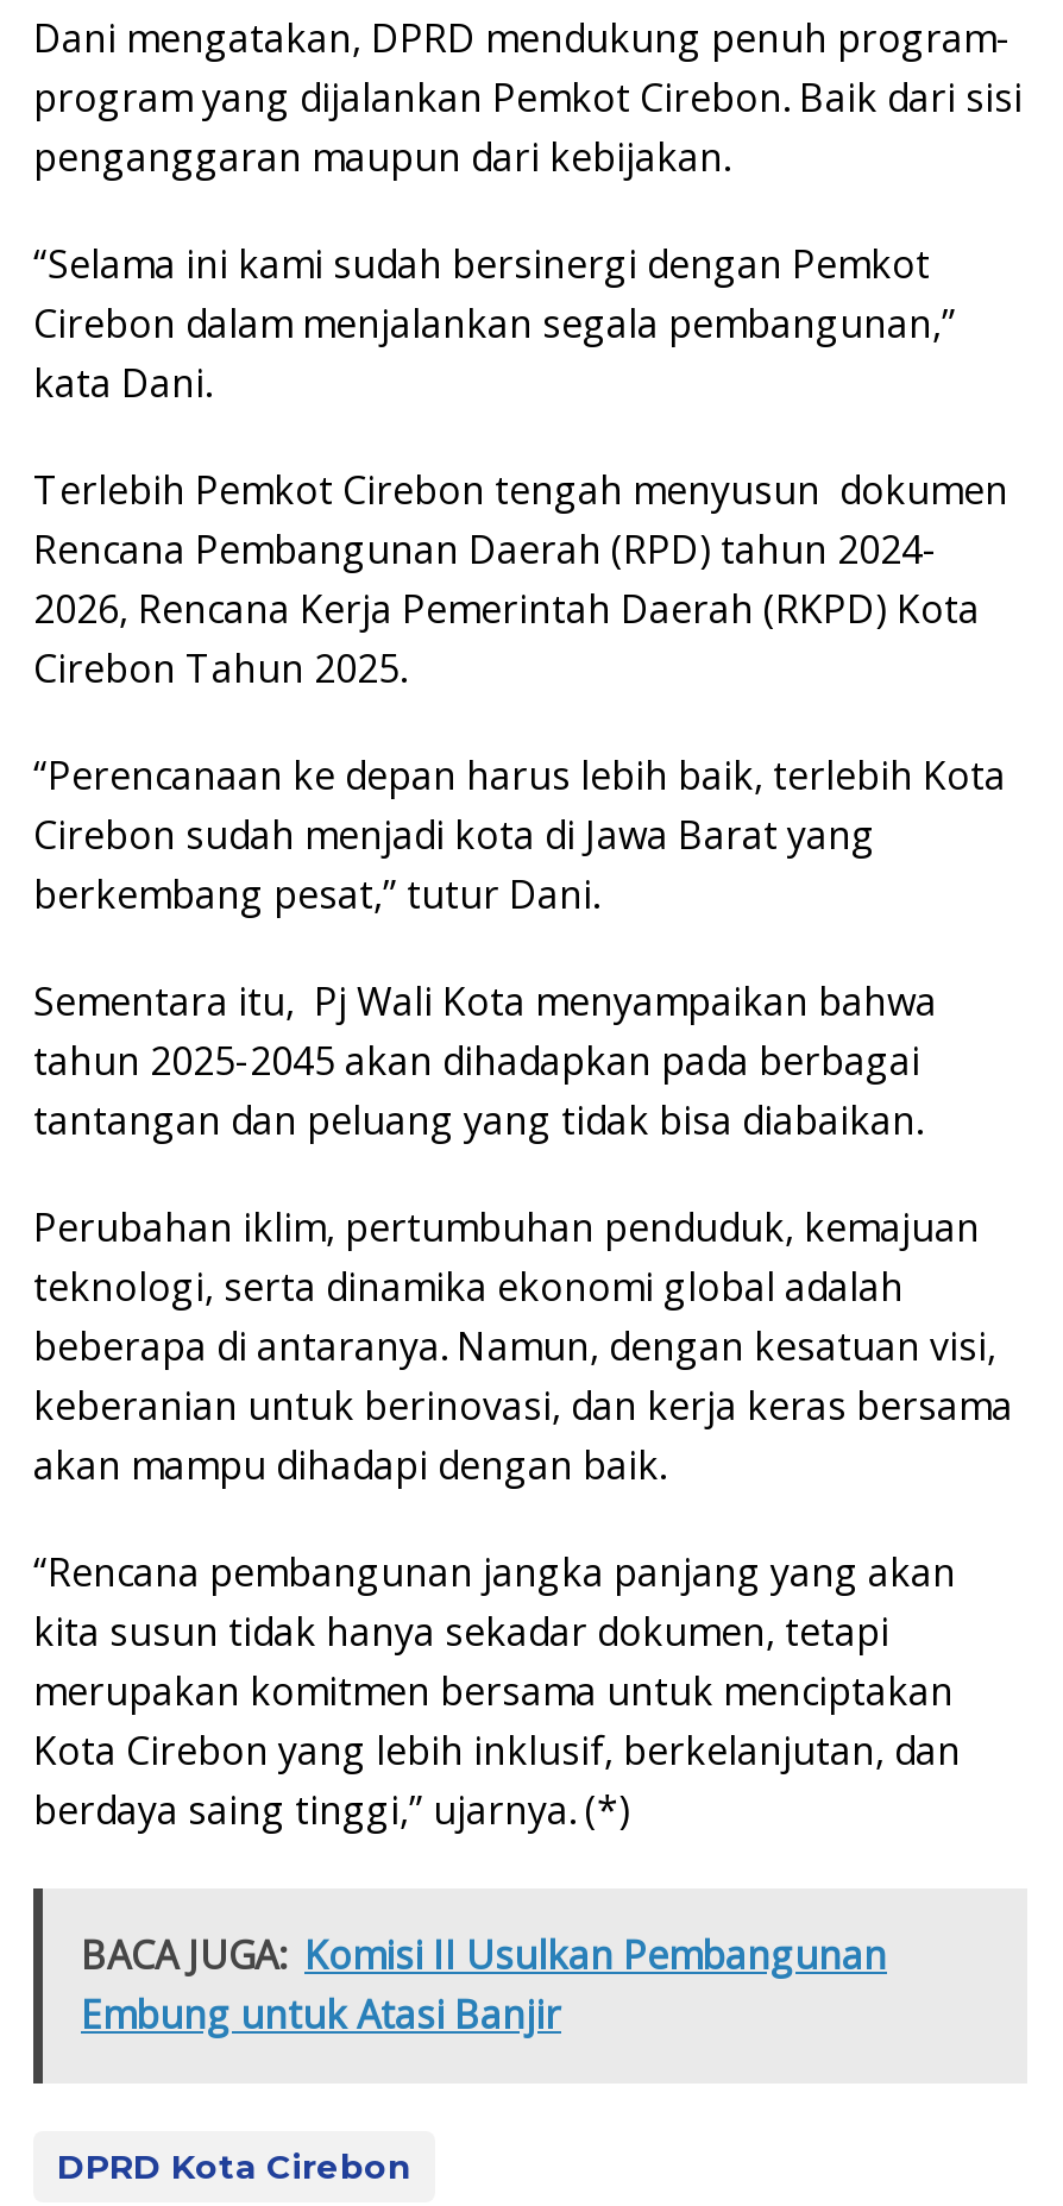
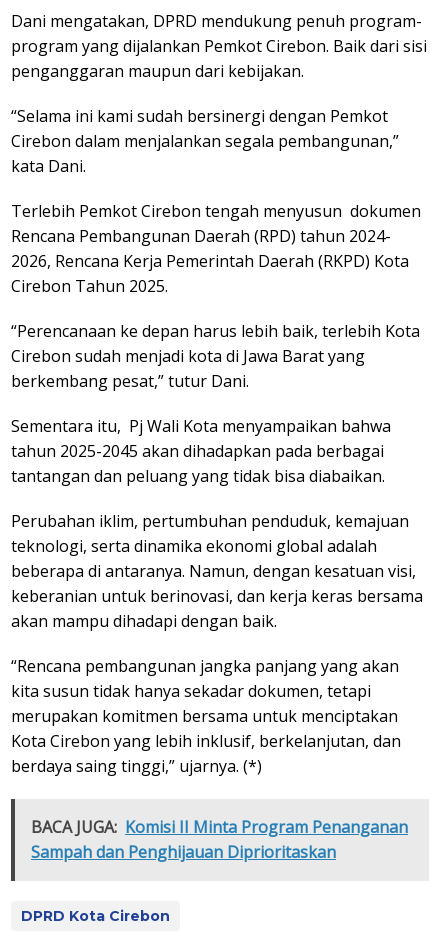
- BACA JUGA: Komisi II Usulkan Pembangunan
- Embung untuk Atasi Banjir
+ BACA JUGA: Komisi II Minta Program Penanganan
+ Sampah dan Penghijauan Diprioritaskan
